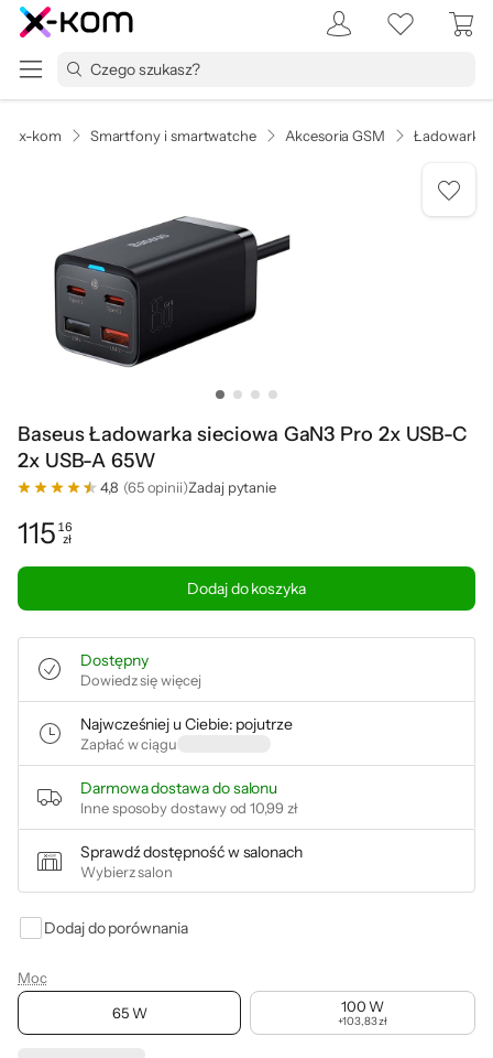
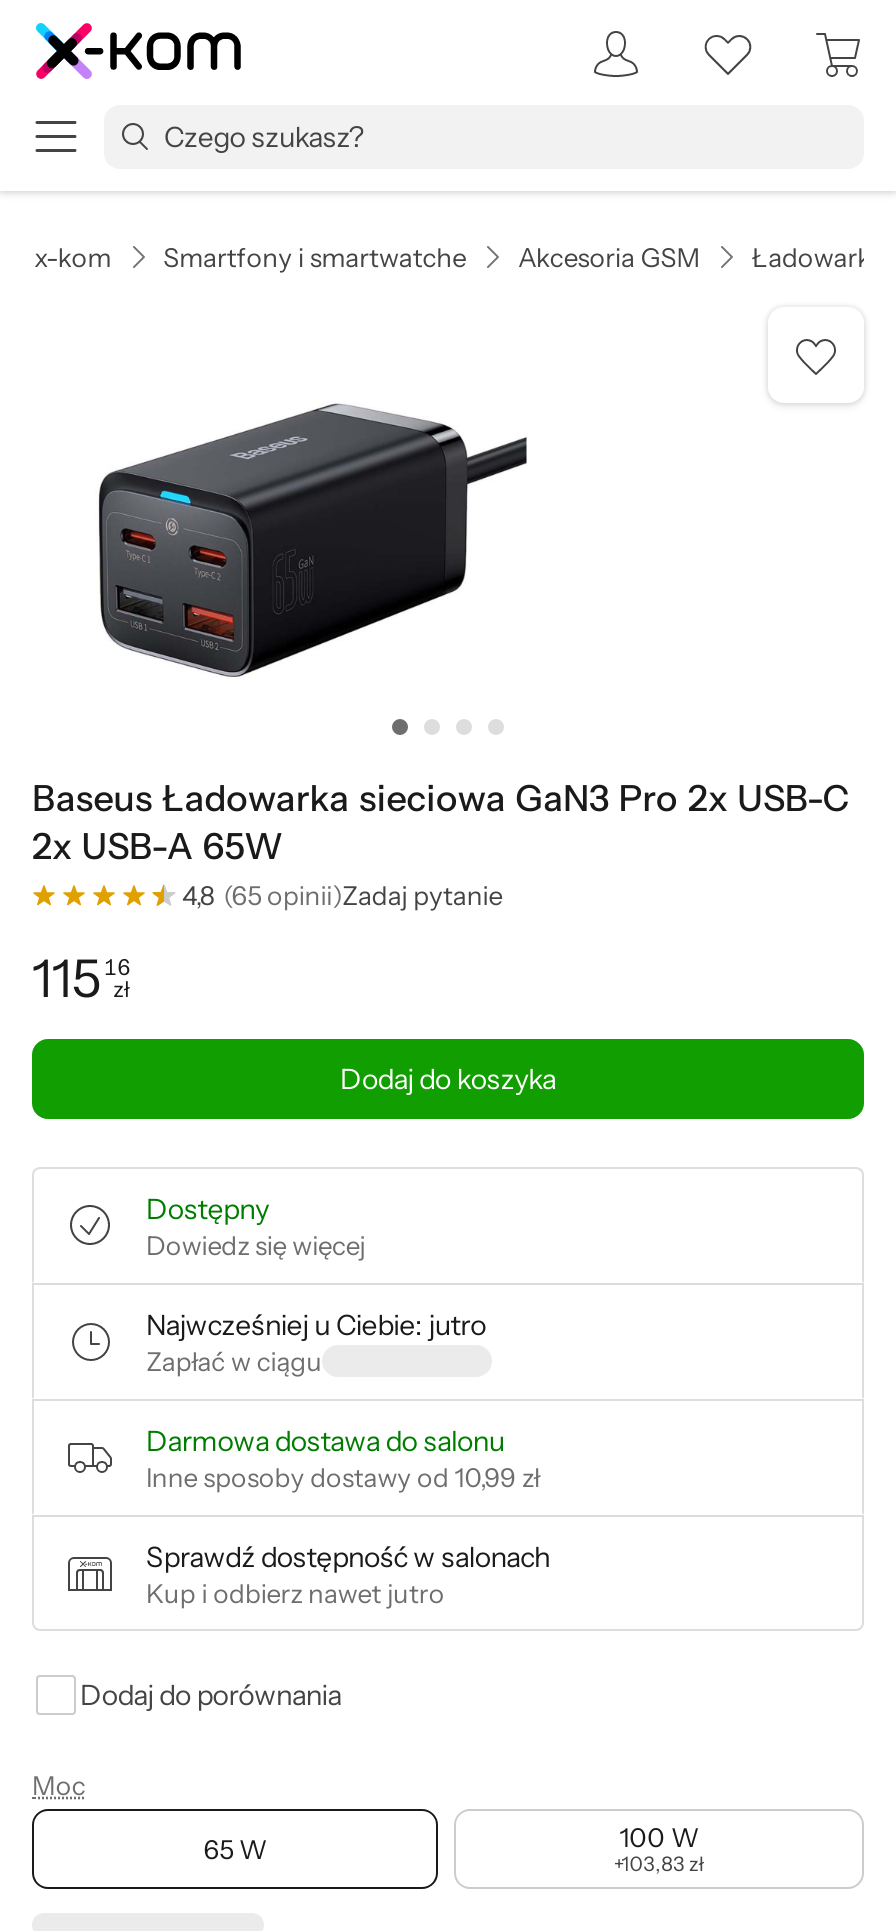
- Najwcześniej u Ciebie: pojutrze
+ Najwcześniej u Ciebie: jutro

- Wybierz salon
+ Kup i odbierz nawet jutro
